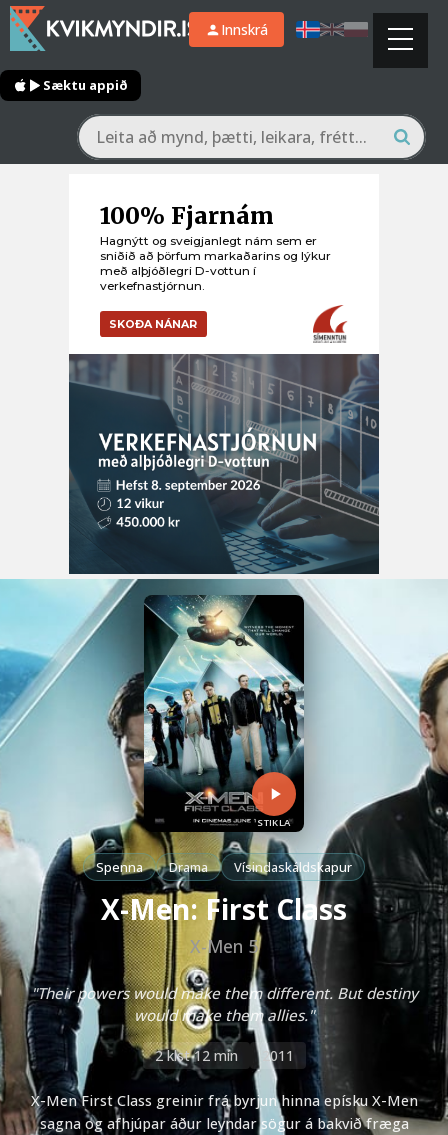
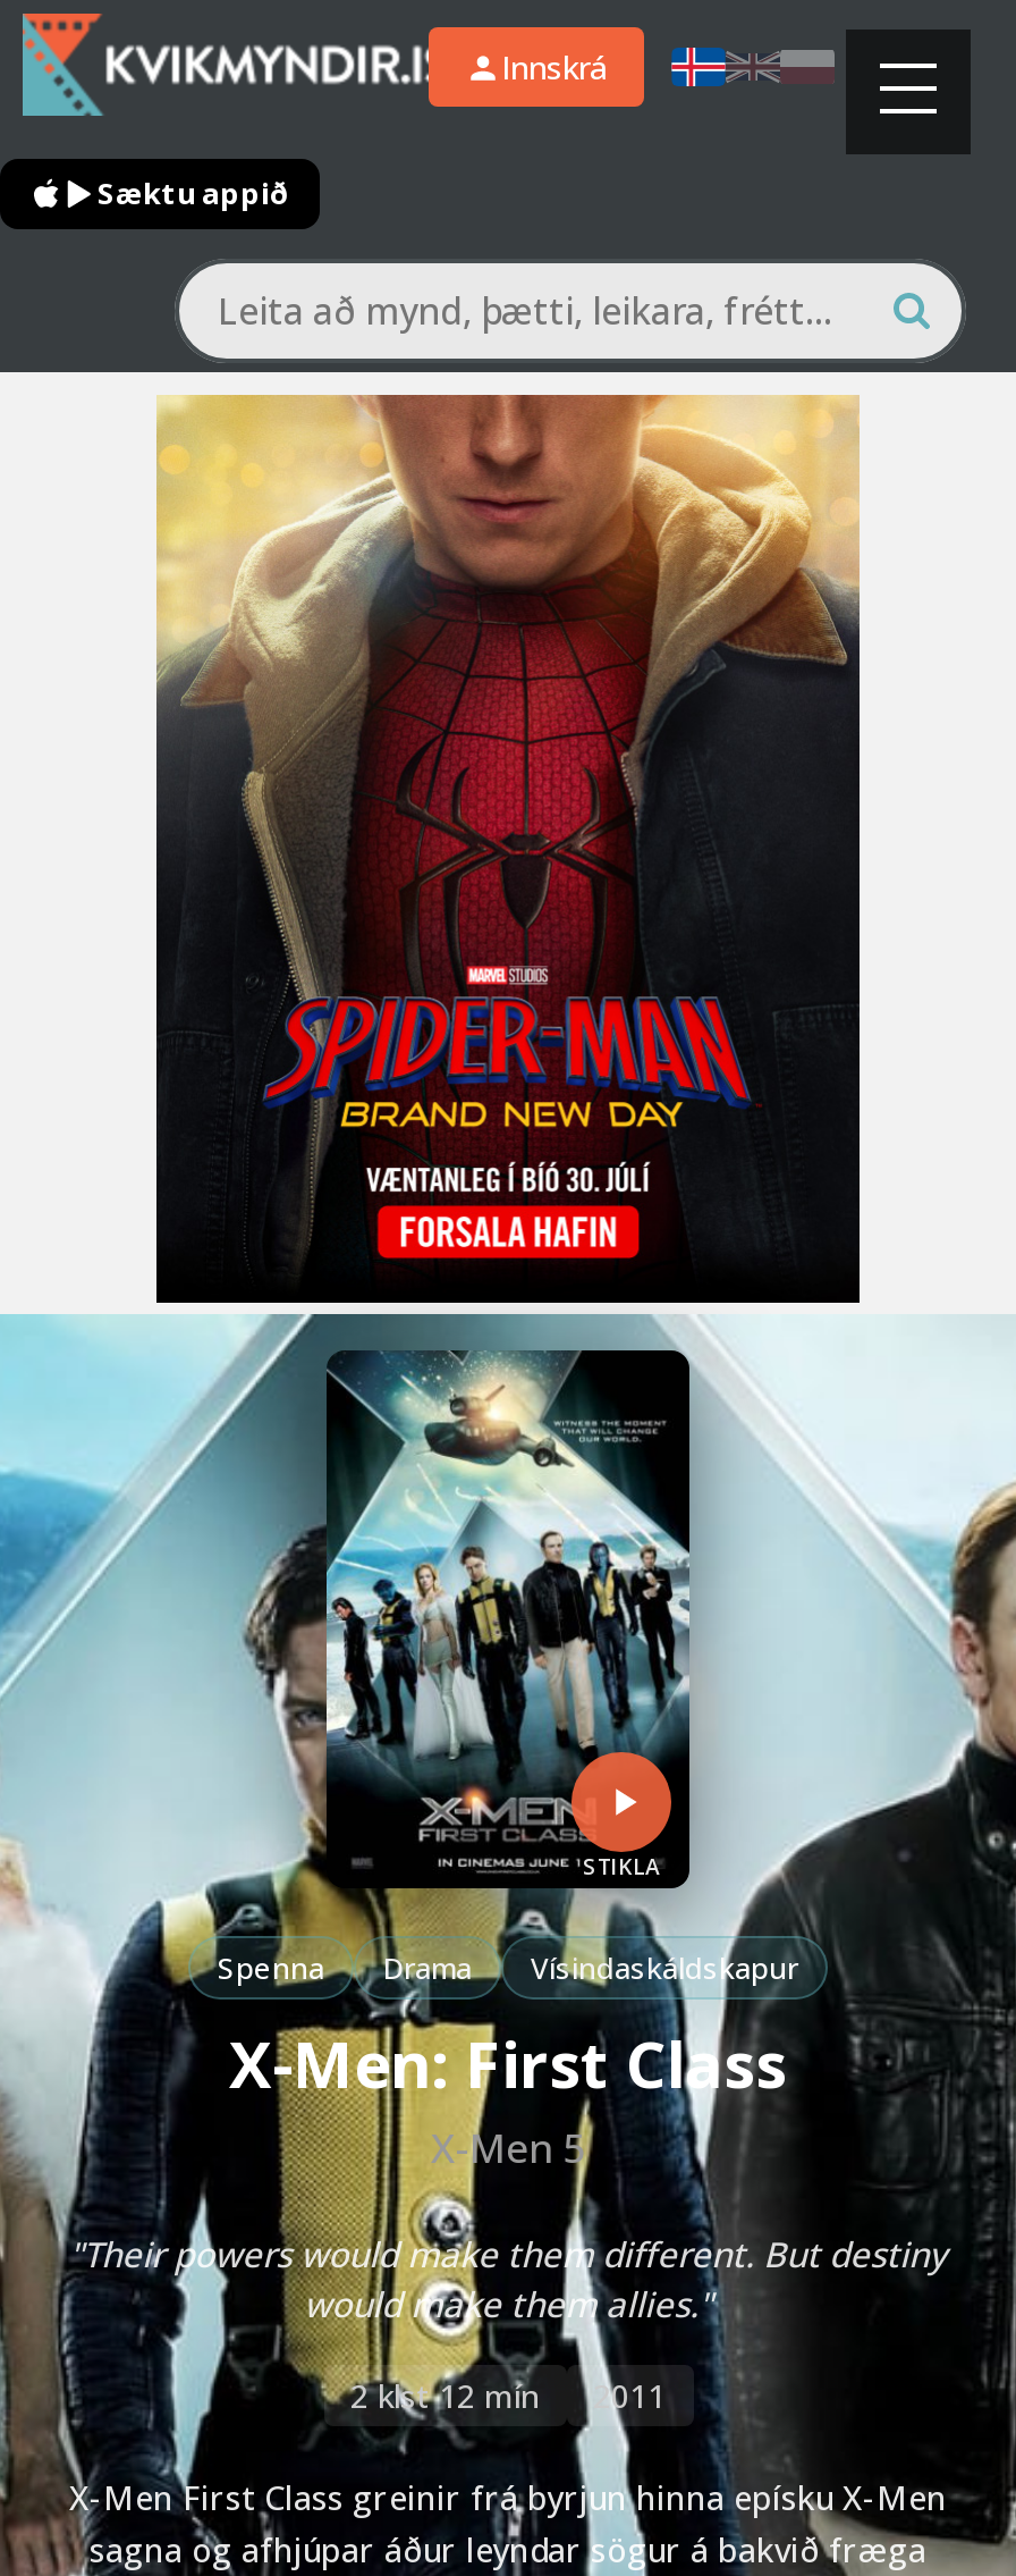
- [image]
+ [image]
